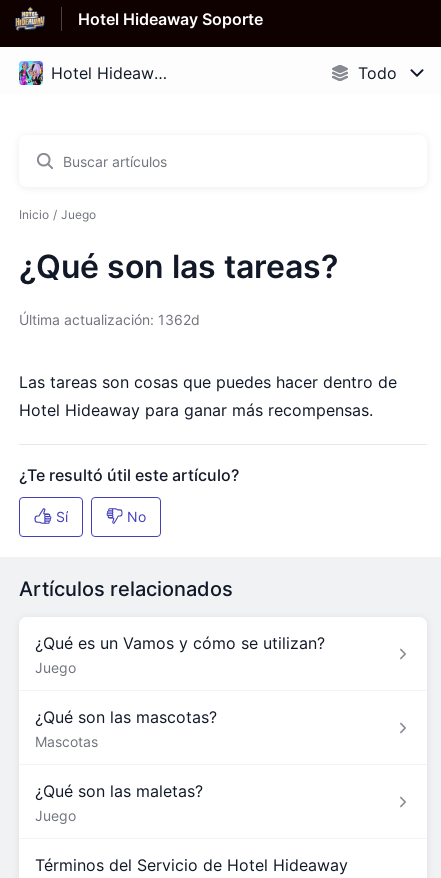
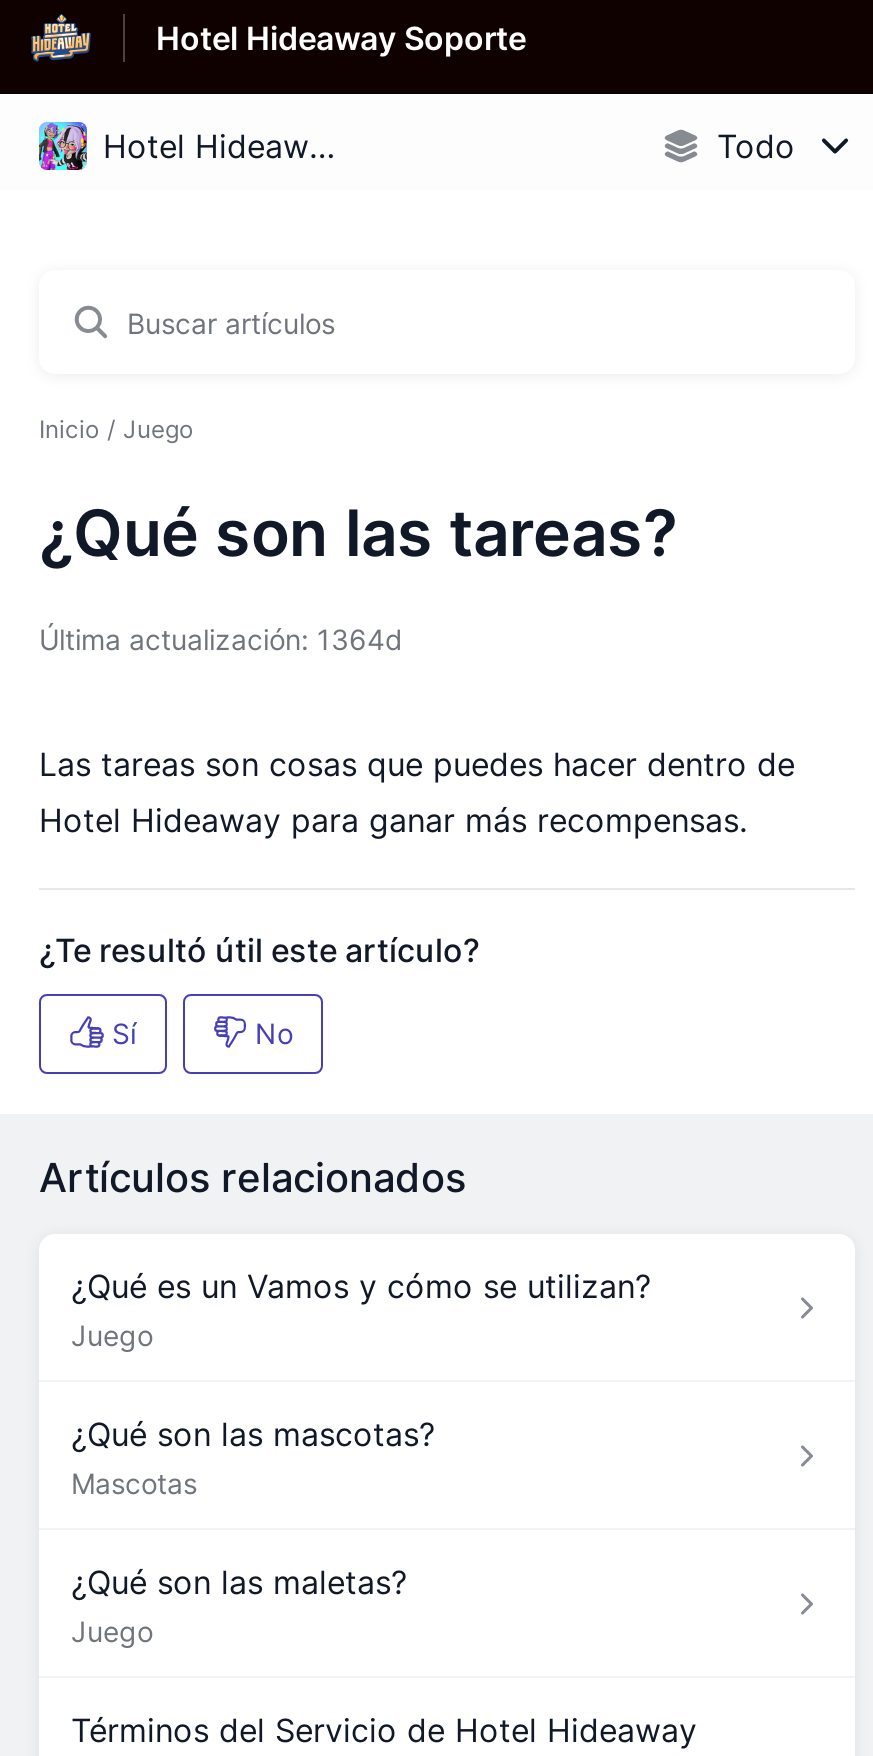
- Última actualización: 1362d
+ Última actualización: 1364d
